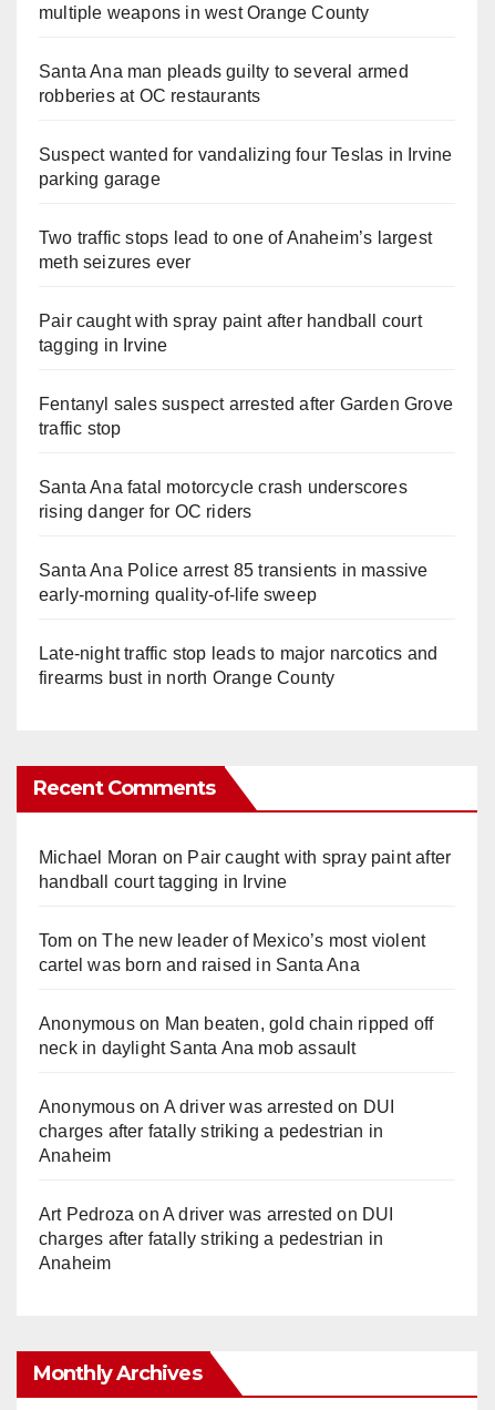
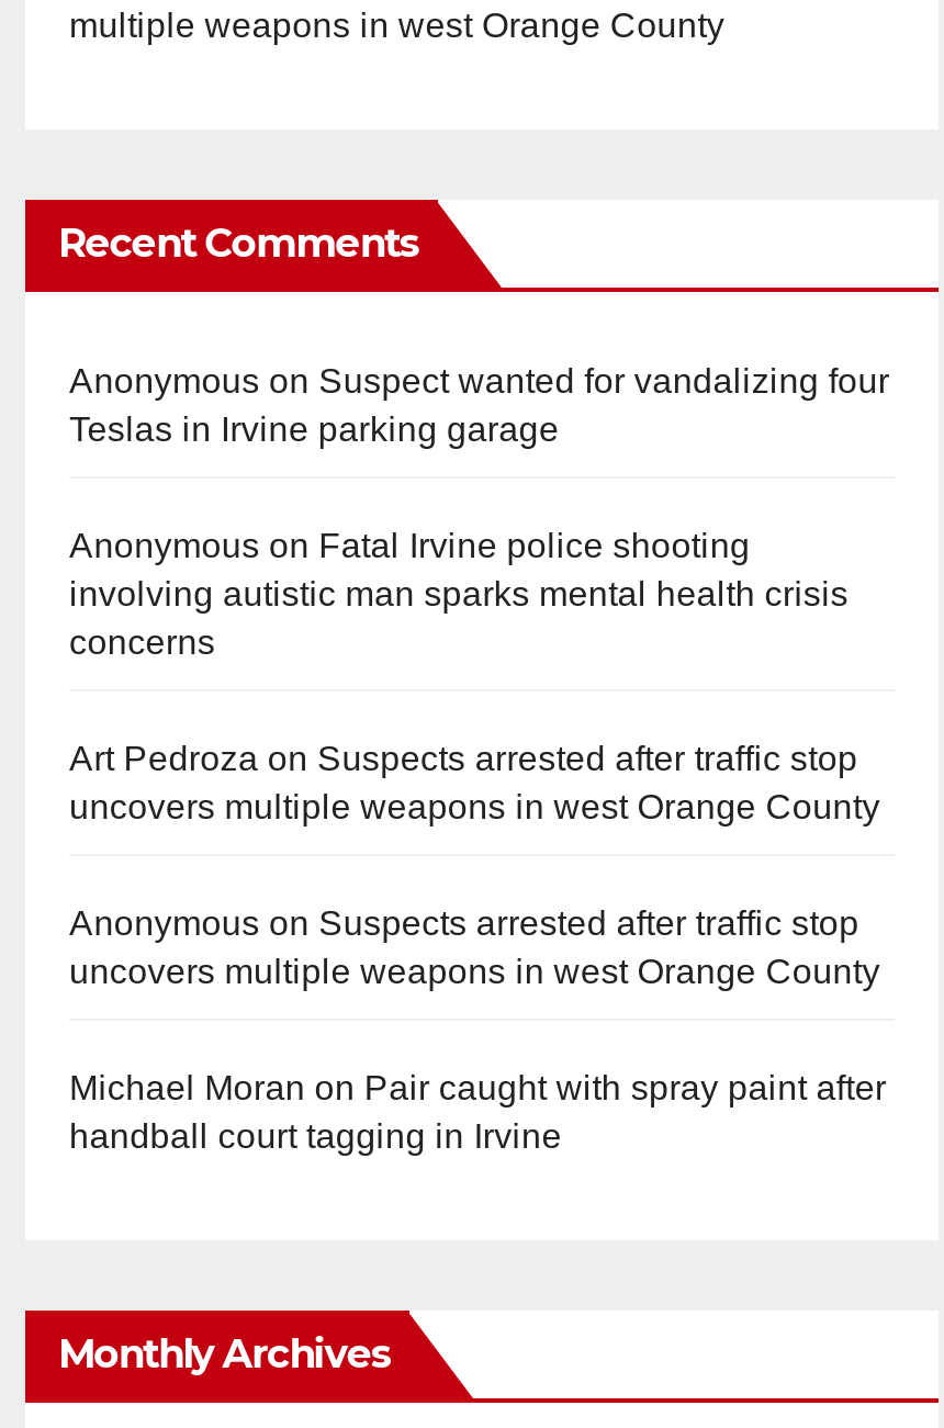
- Santa Ana man pleads guilty to several armed
- robberies at OC restaurants
- Suspect wanted for vandalizing four Teslas in Irvine
- parking garage
- Two traffic stops lead to one of Anaheim’s largest
- meth seizures ever
- Pair caught with spray paint after handball court
- tagging in Irvine
- Fentanyl sales suspect arrested after Garden Grove
- traffic stop
- Santa Ana fatal motorcycle crash underscores
- rising danger for OC riders
- Santa Ana Police arrest 85 transients in massive
- early-morning quality-of-life sweep
- Late‑night traffic stop leads to major narcotics and
- firearms bust in north Orange County

+ Anonymous on Suspect wanted for vandalizing four
+ Teslas in Irvine parking garage
+ Anonymous on Fatal Irvine police shooting
+ involving autistic man sparks mental health crisis
+ concerns
+ Art Pedroza on Suspects arrested after traffic stop
+ uncovers multiple weapons in west Orange County
+ Anonymous on Suspects arrested after traffic stop
+ uncovers multiple weapons in west Orange County

- Tom on The new leader of Mexico’s most violent
- cartel was born and raised in Santa Ana
- Anonymous on Man beaten, gold chain ripped off
- neck in daylight Santa Ana mob assault
- Anonymous on A driver was arrested on DUI
- charges after fatally striking a pedestrian in
- Anaheim
- Art Pedroza on A driver was arrested on DUI
- charges after fatally striking a pedestrian in
- Anaheim
